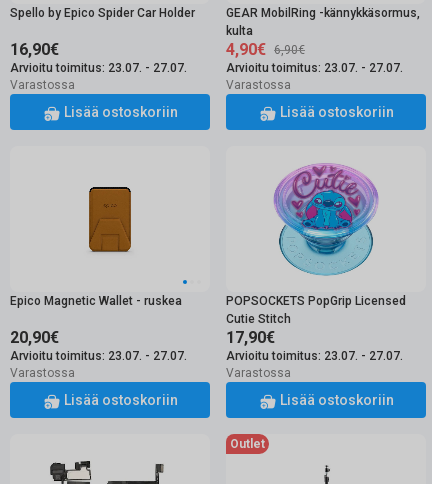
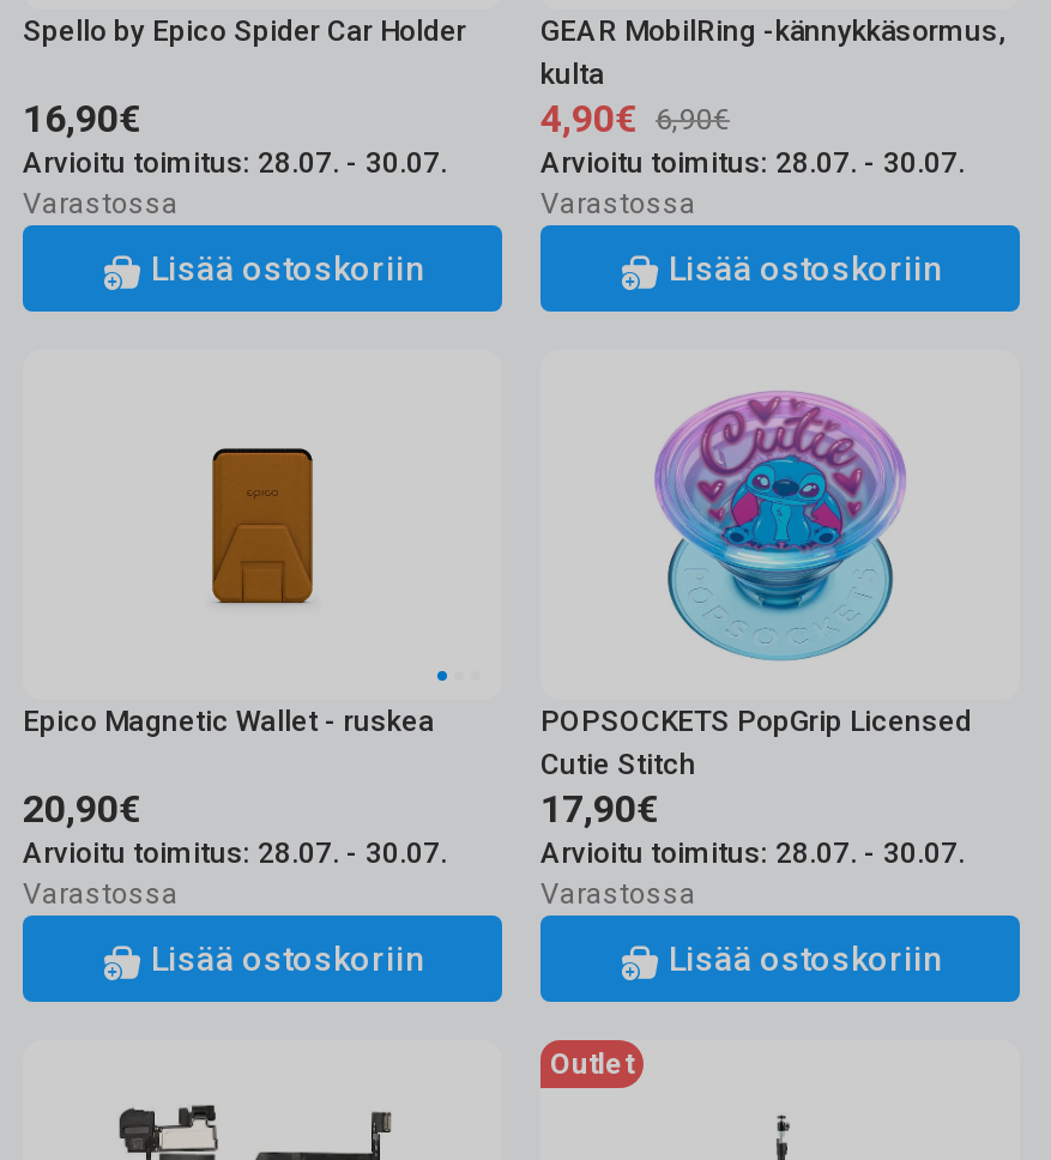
- Arvioitu toimitus: 23.07. - 27.07.
+ Arvioitu toimitus: 28.07. - 30.07.

- Arvioitu toimitus: 23.07. - 27.07.
+ Arvioitu toimitus: 28.07. - 30.07.

- Arvioitu toimitus: 23.07. - 27.07.
+ Arvioitu toimitus: 28.07. - 30.07.

- Arvioitu toimitus: 23.07. - 27.07.
+ Arvioitu toimitus: 28.07. - 30.07.
